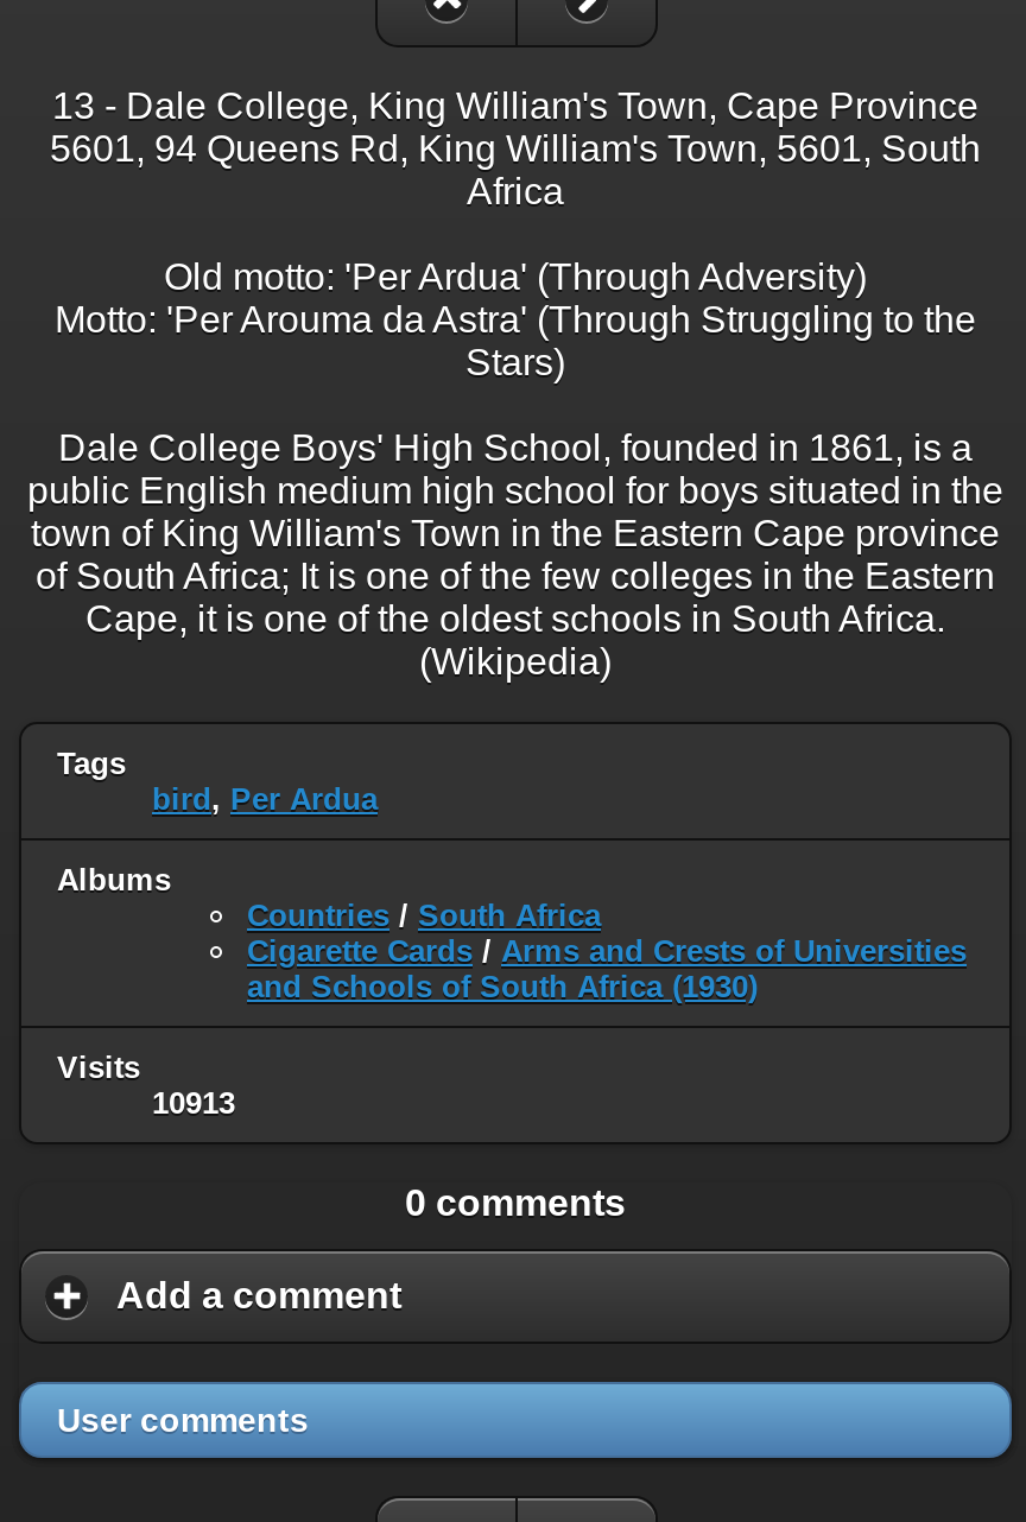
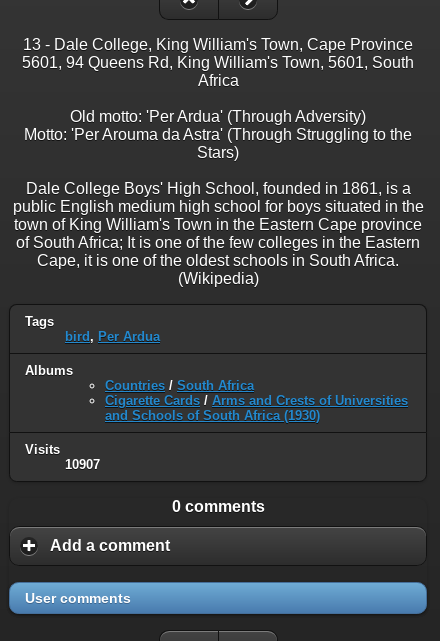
- 10913
+ 10907
